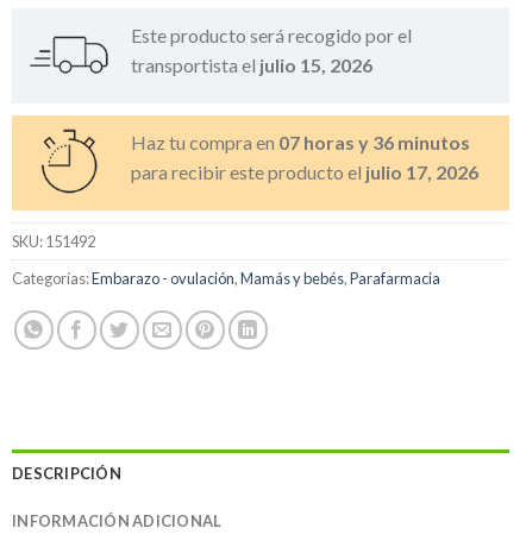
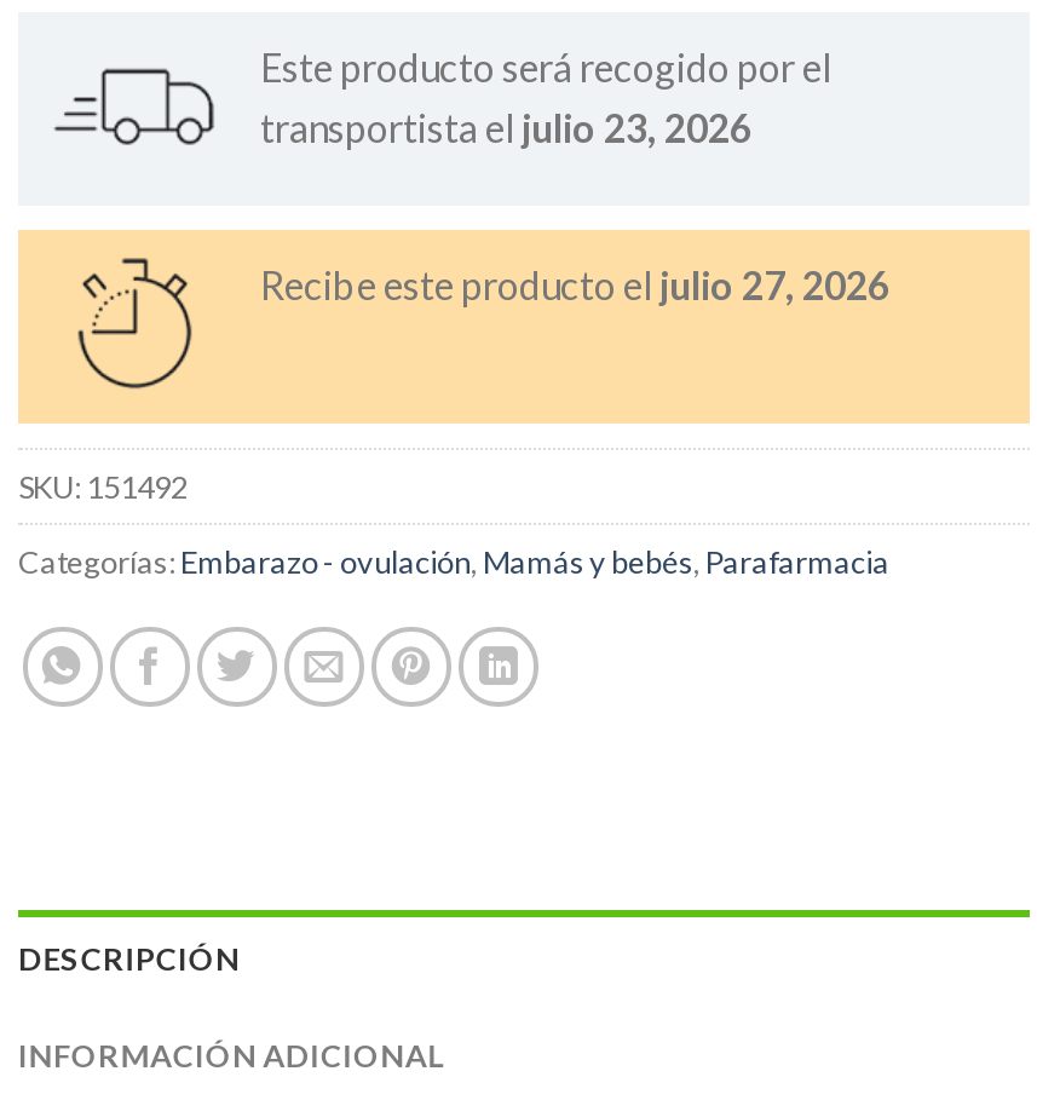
- transportista el julio 15, 2026
+ transportista el julio 23, 2026

- Haz tu compra en 07 horas y 36 minutos
- para recibir este producto el julio 17, 2026
+ Recibe este producto el julio 27, 2026
